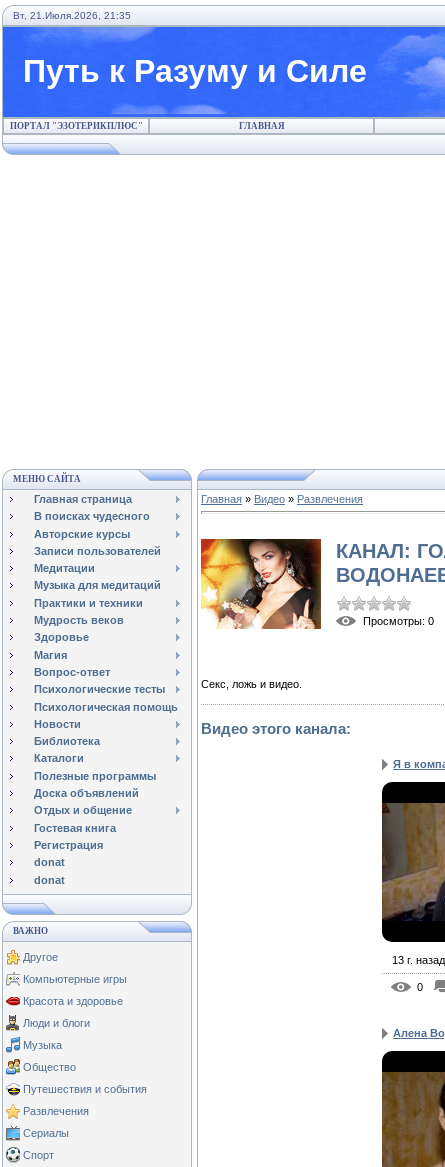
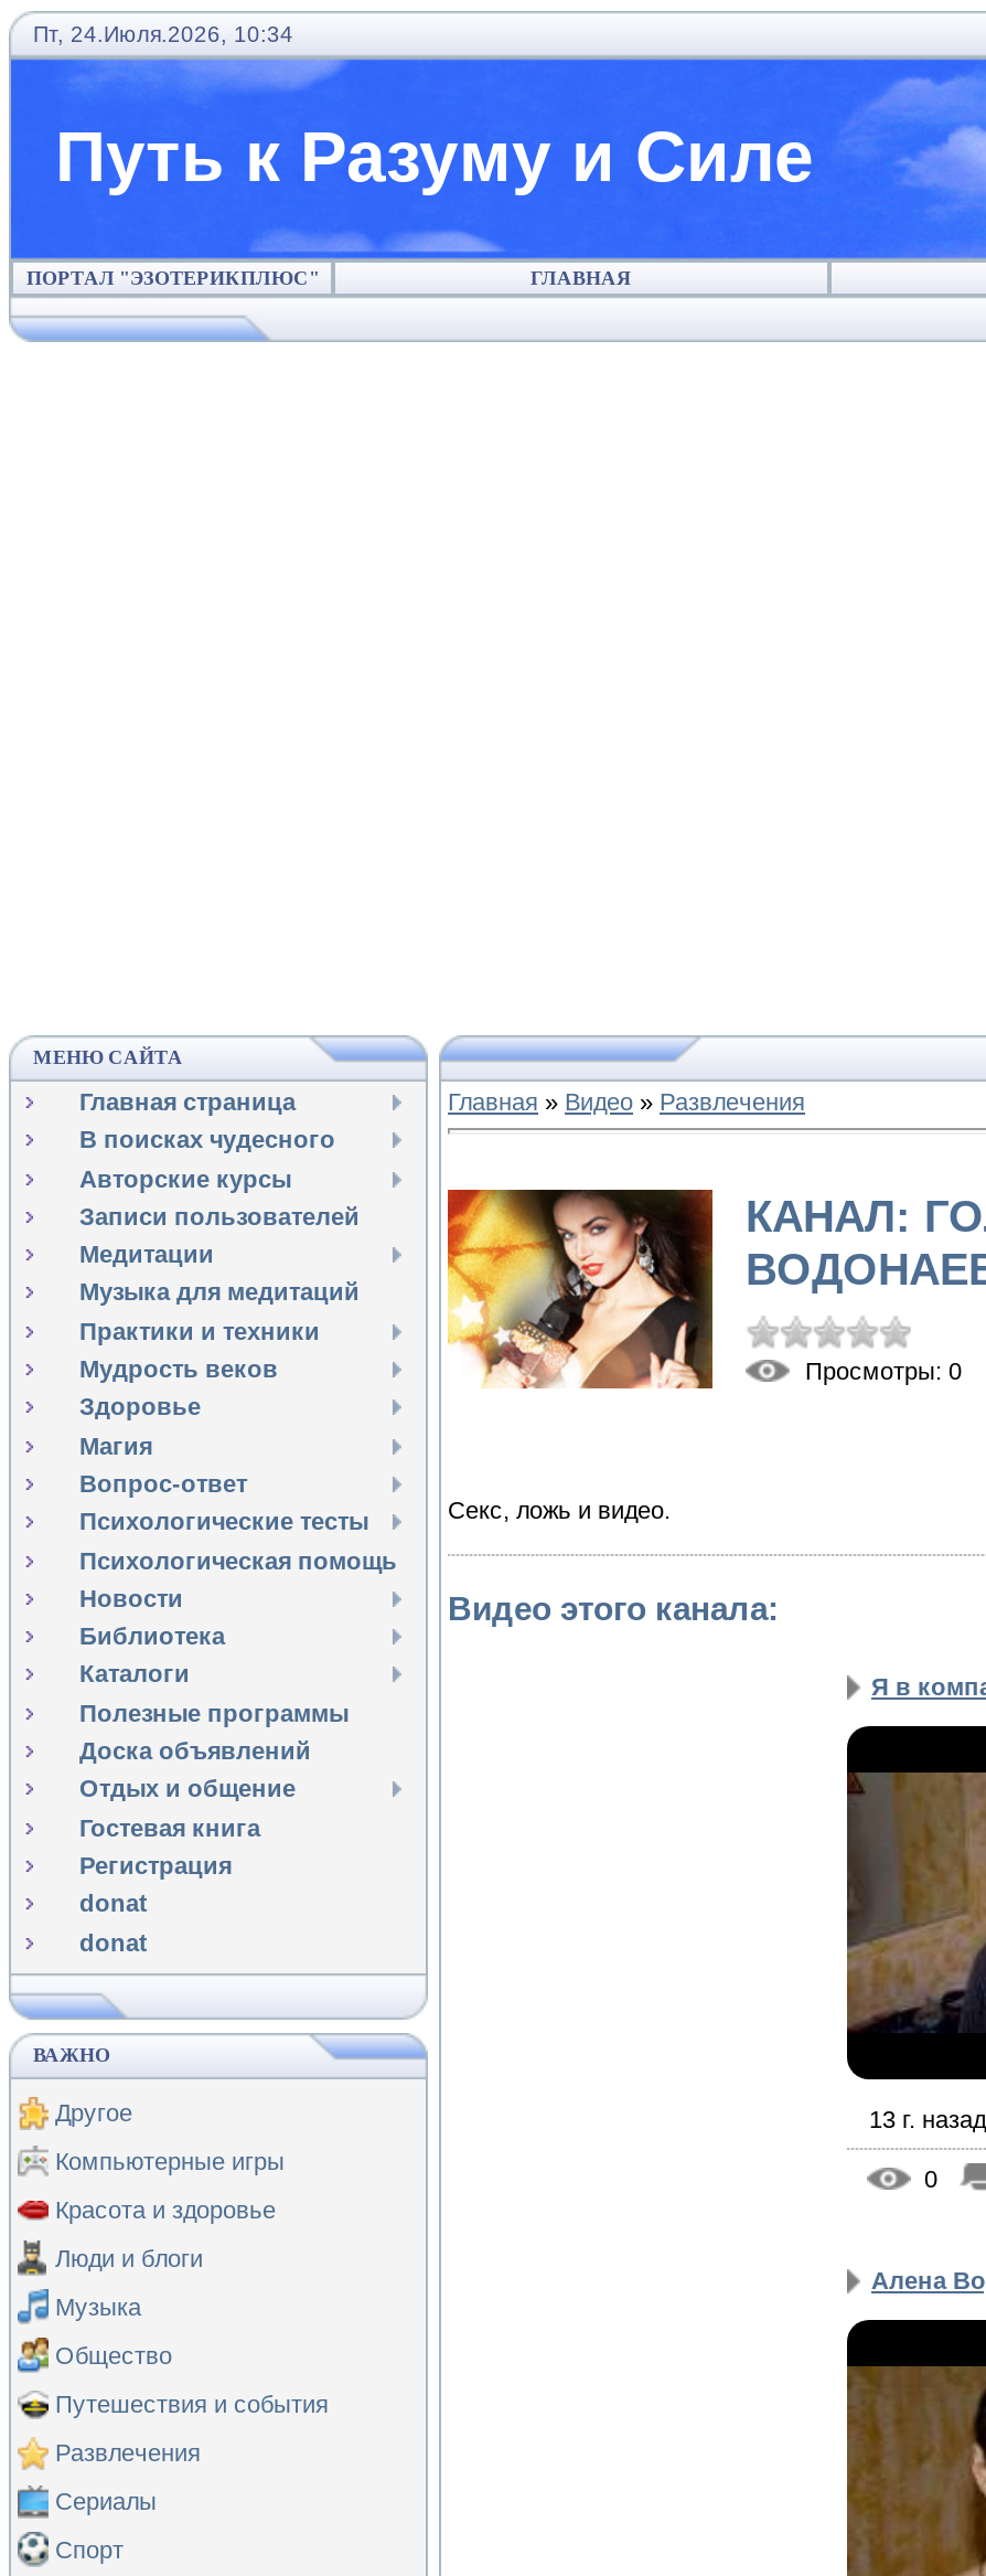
- Вт, 21.Июля.2026, 21:35
+ Пт, 24.Июля.2026, 10:34
